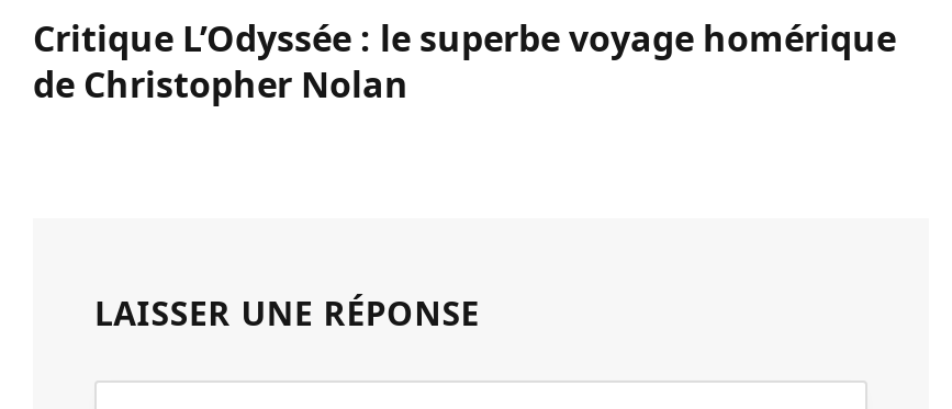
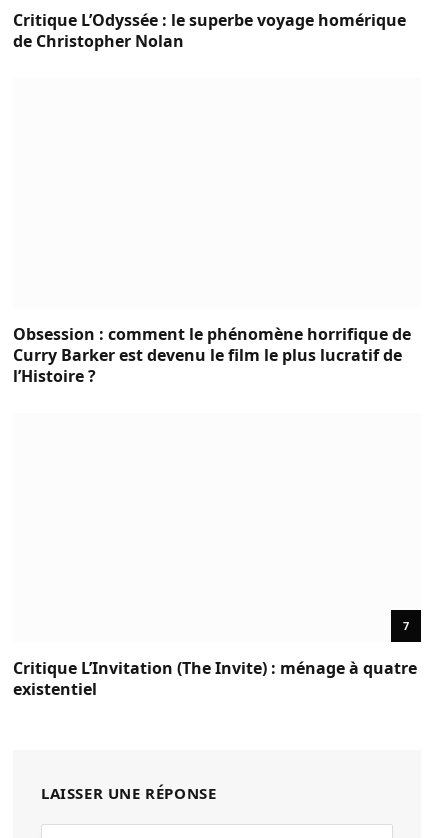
+ Obsession : comment le phénomène horrifique de
+ Curry Barker est devenu le film le plus lucratif de
+ l’Histoire ?

+ 7
+ Critique L’Invitation (The Invite) : ménage à quatre
+ existentiel
